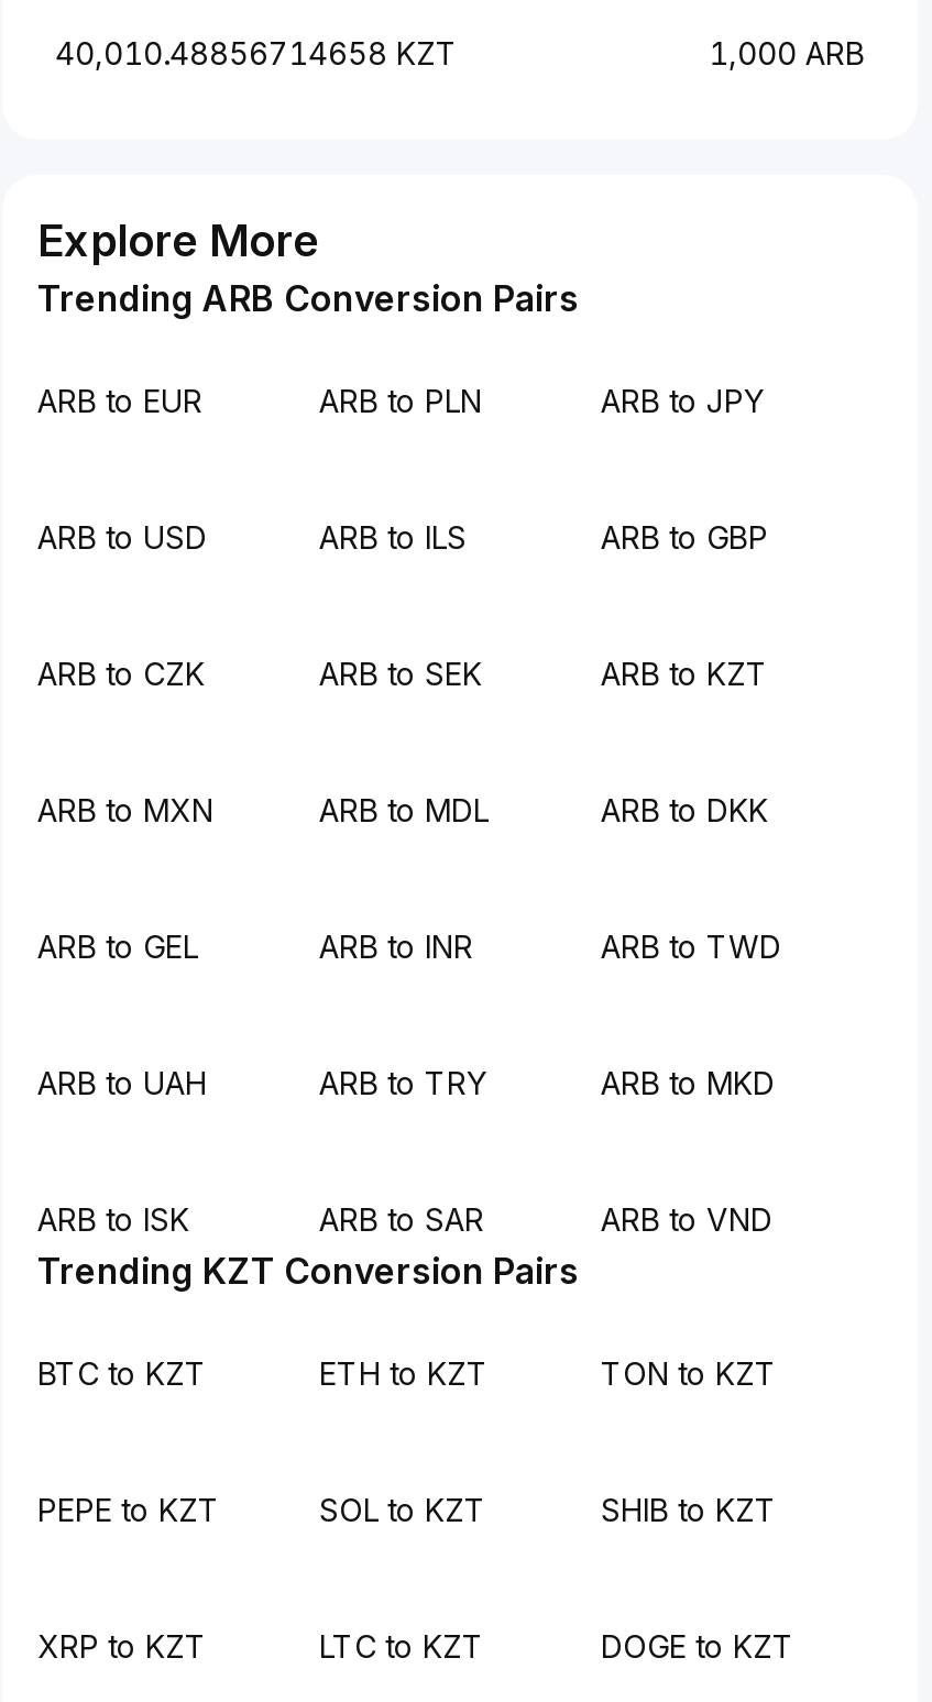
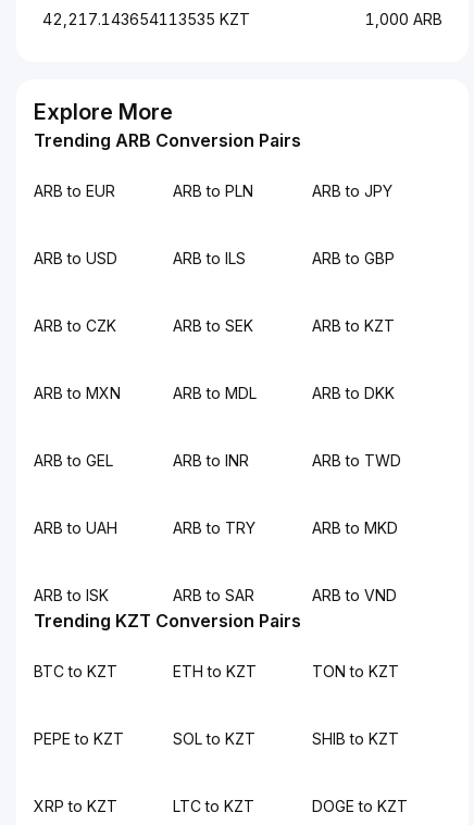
- 40,010.48856714658 KZT
+ 42,217.143654113535 KZT
